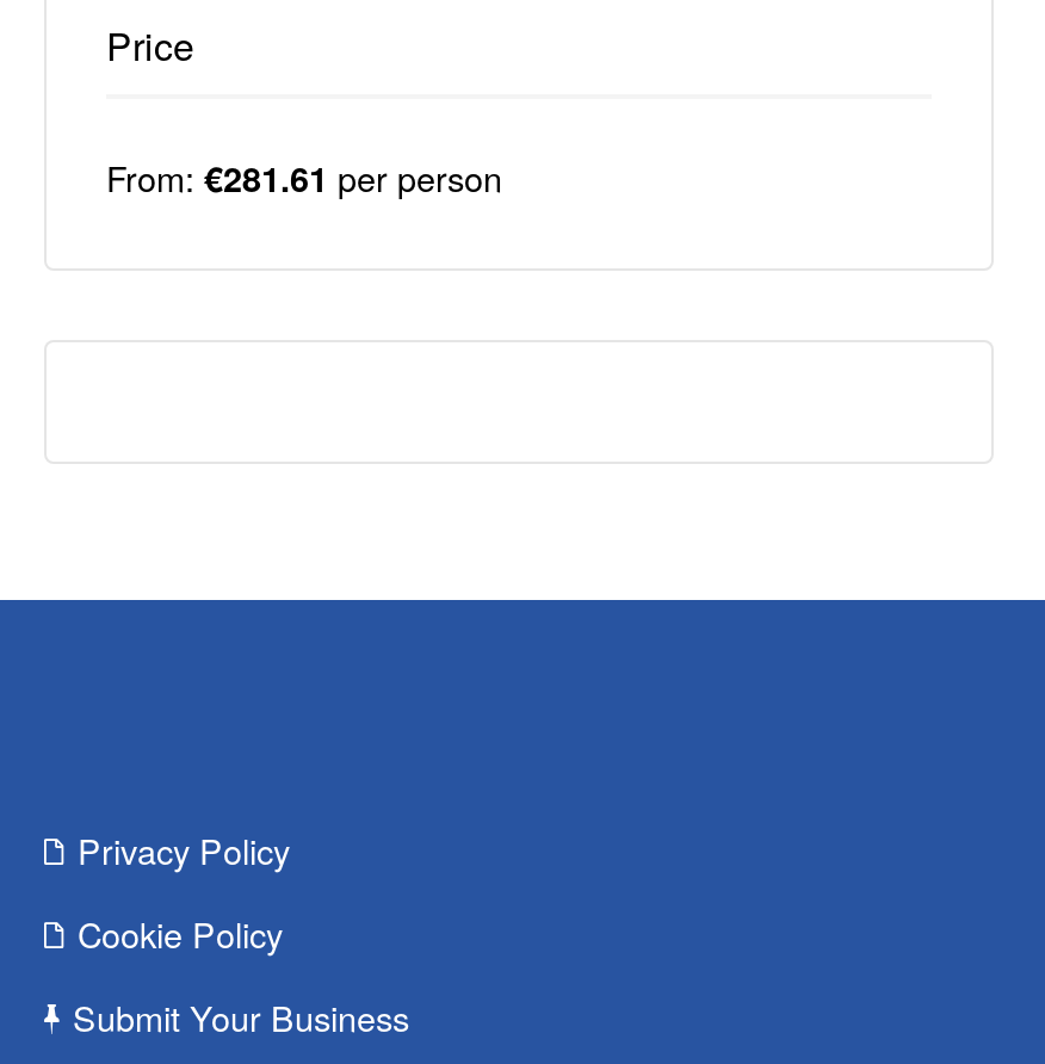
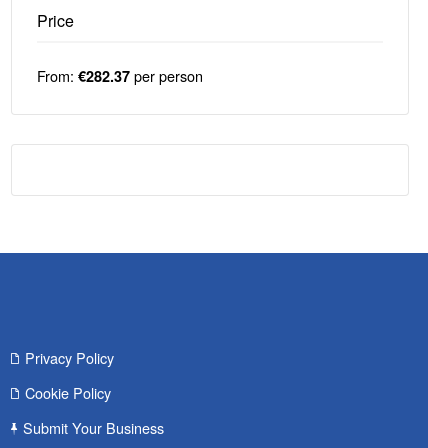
- From: €281.61 per person
+ From: €282.37 per person
